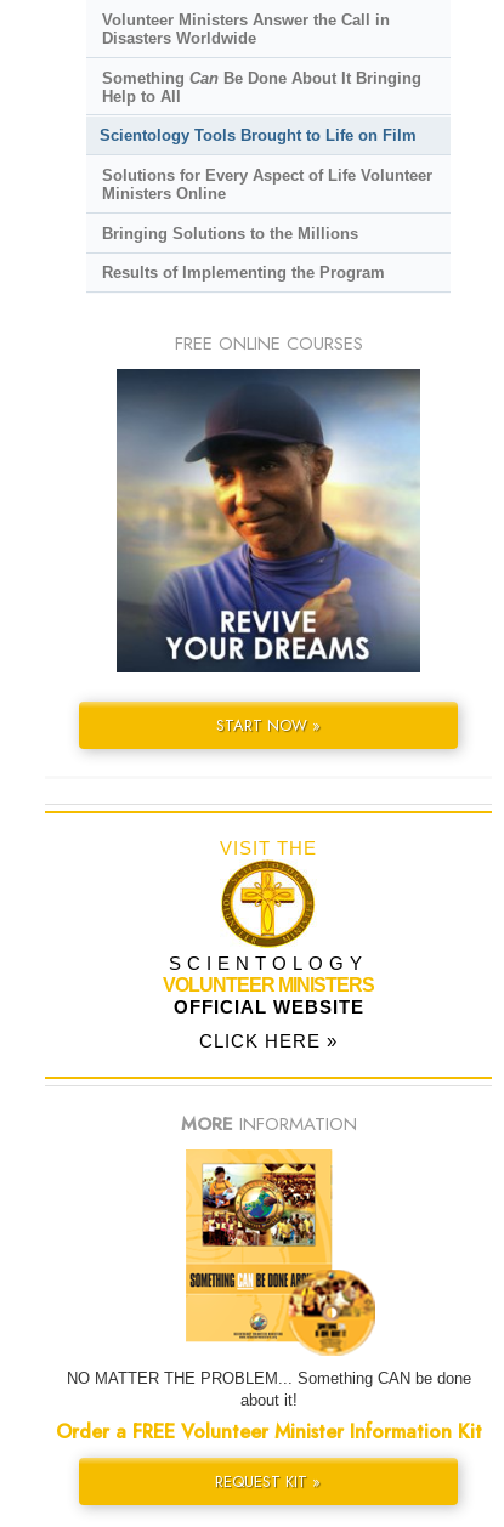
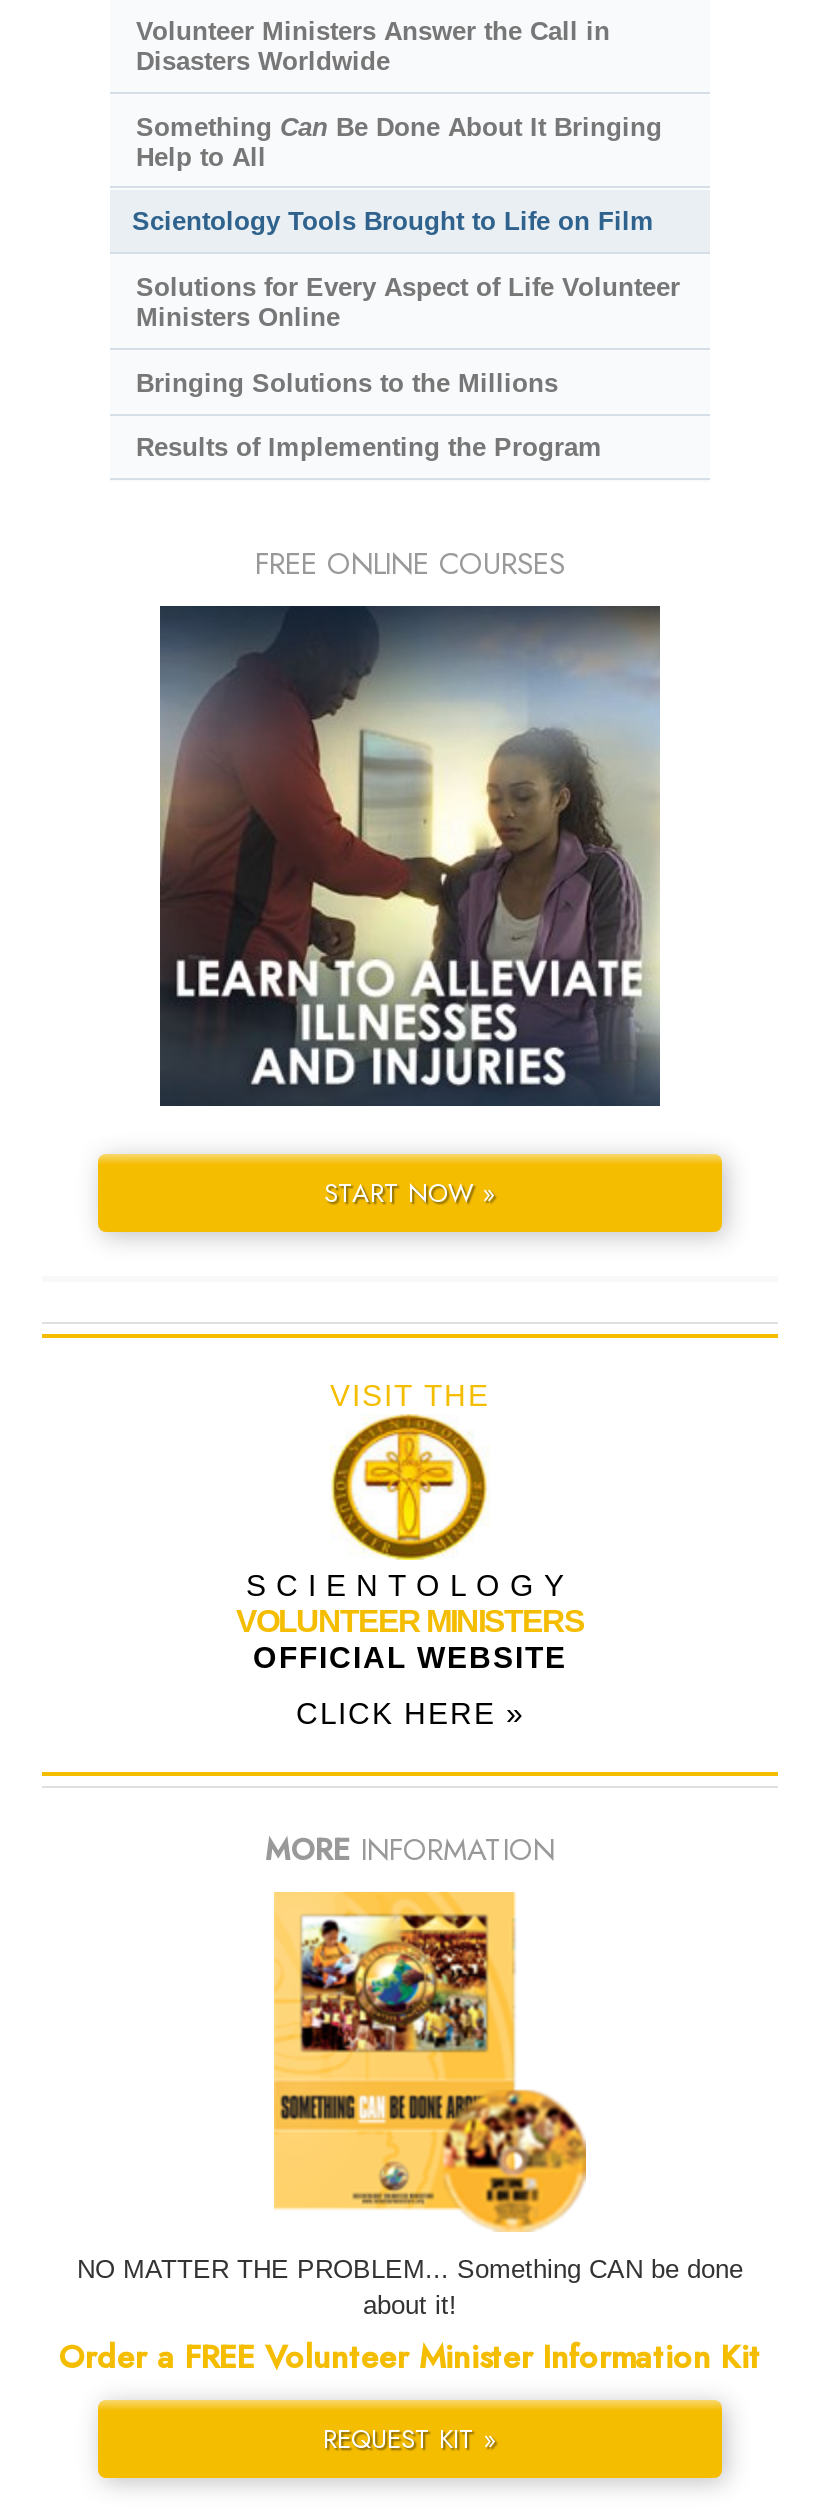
- [image]
+ [image]
